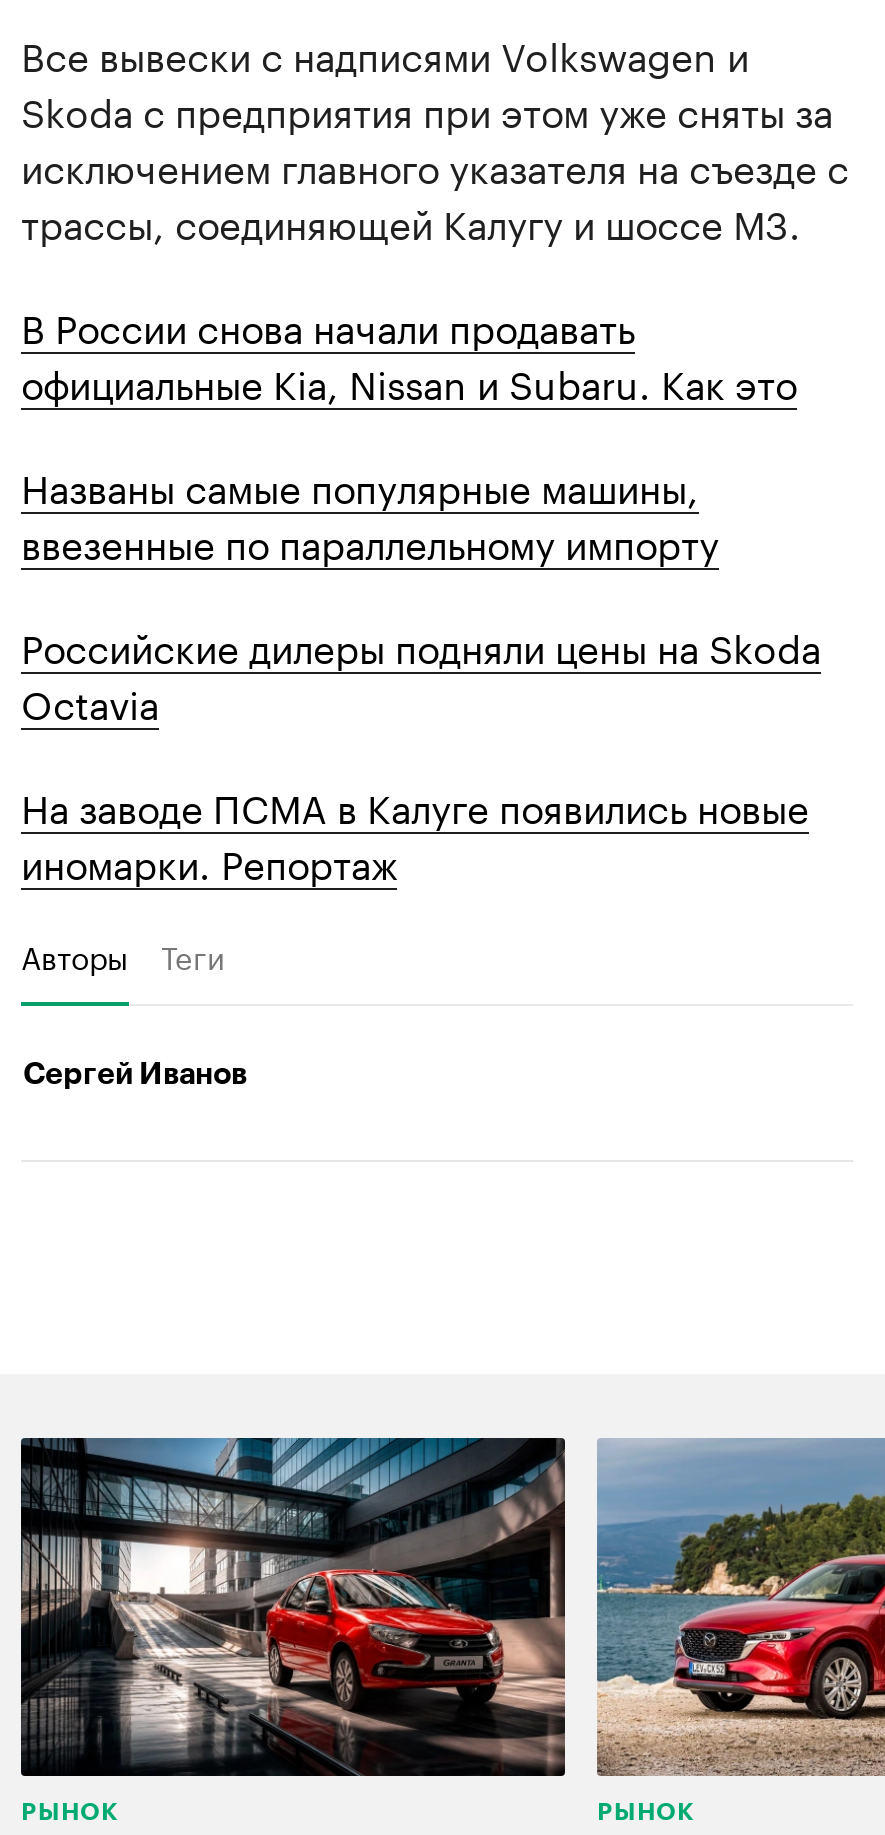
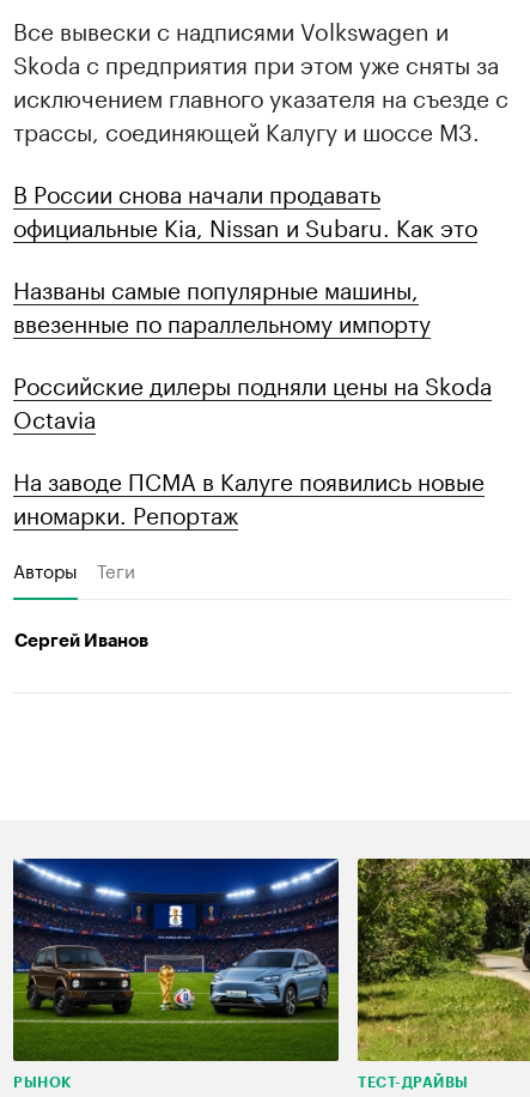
- [image]
- РЫНОК
+ [image]
+ ТЕСТ-ДРАЙВЫ

- [image]
+ [image]
